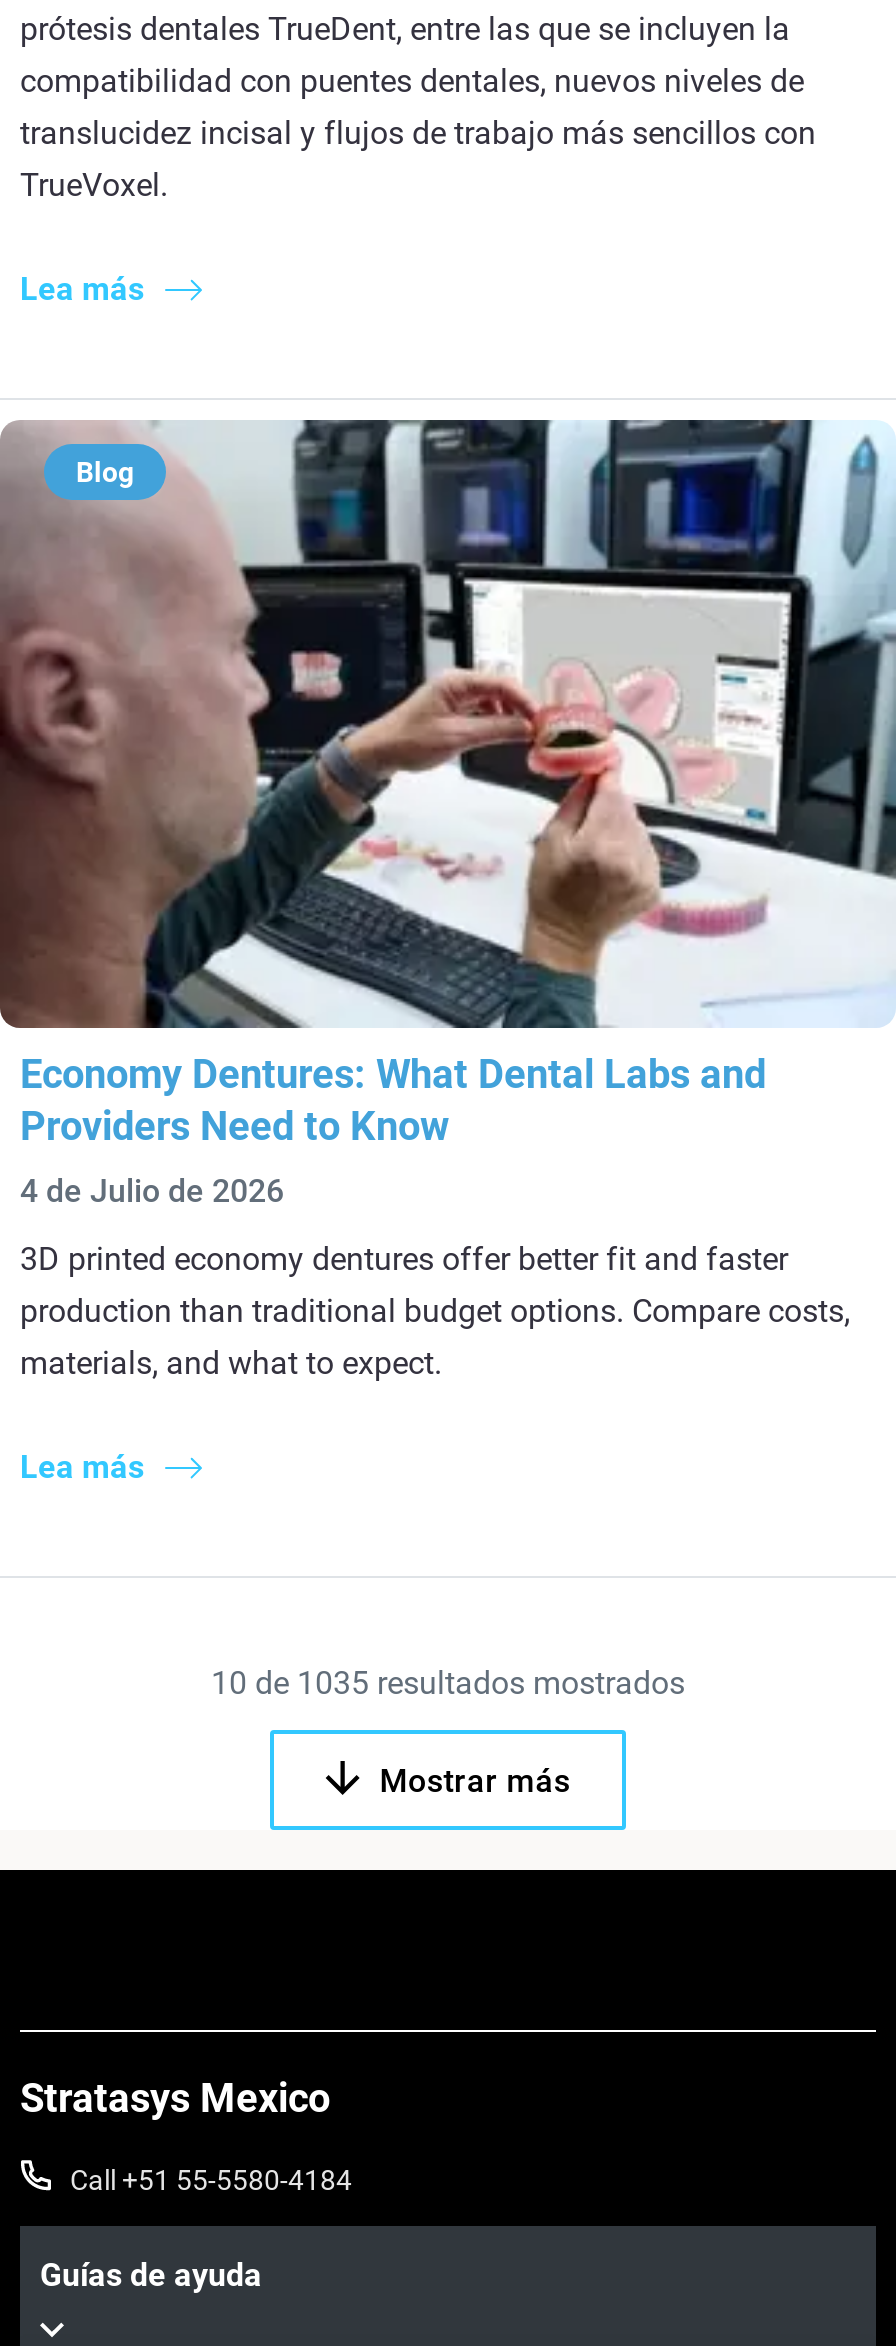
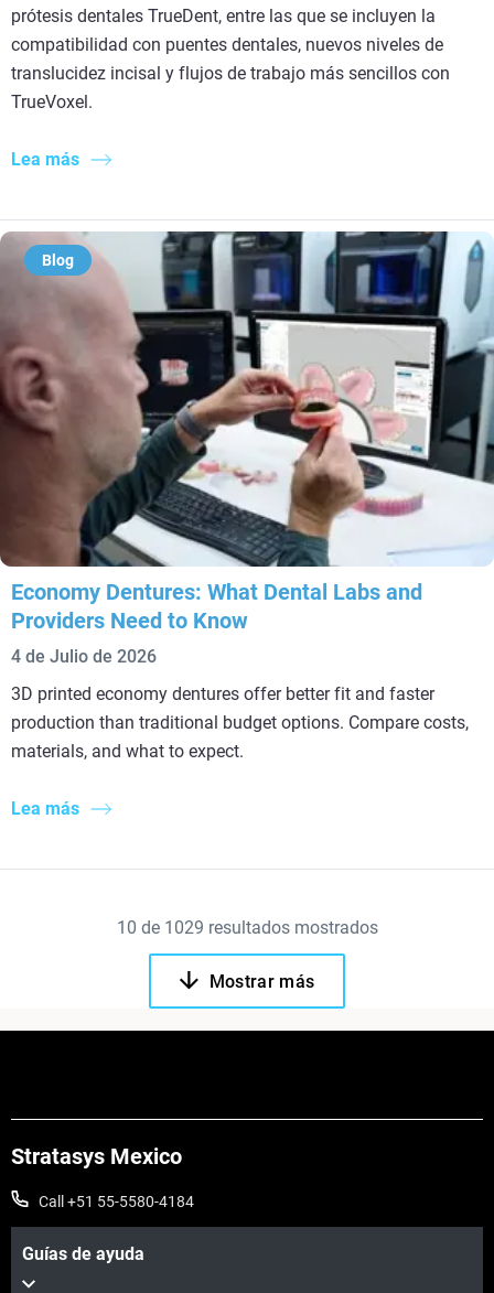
- 10 de 1035 resultados mostrados
+ 10 de 1029 resultados mostrados
